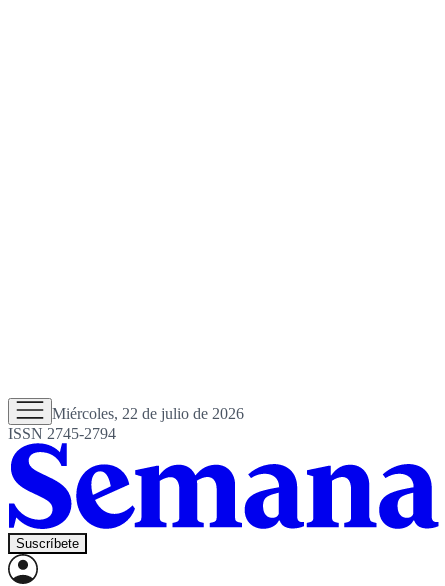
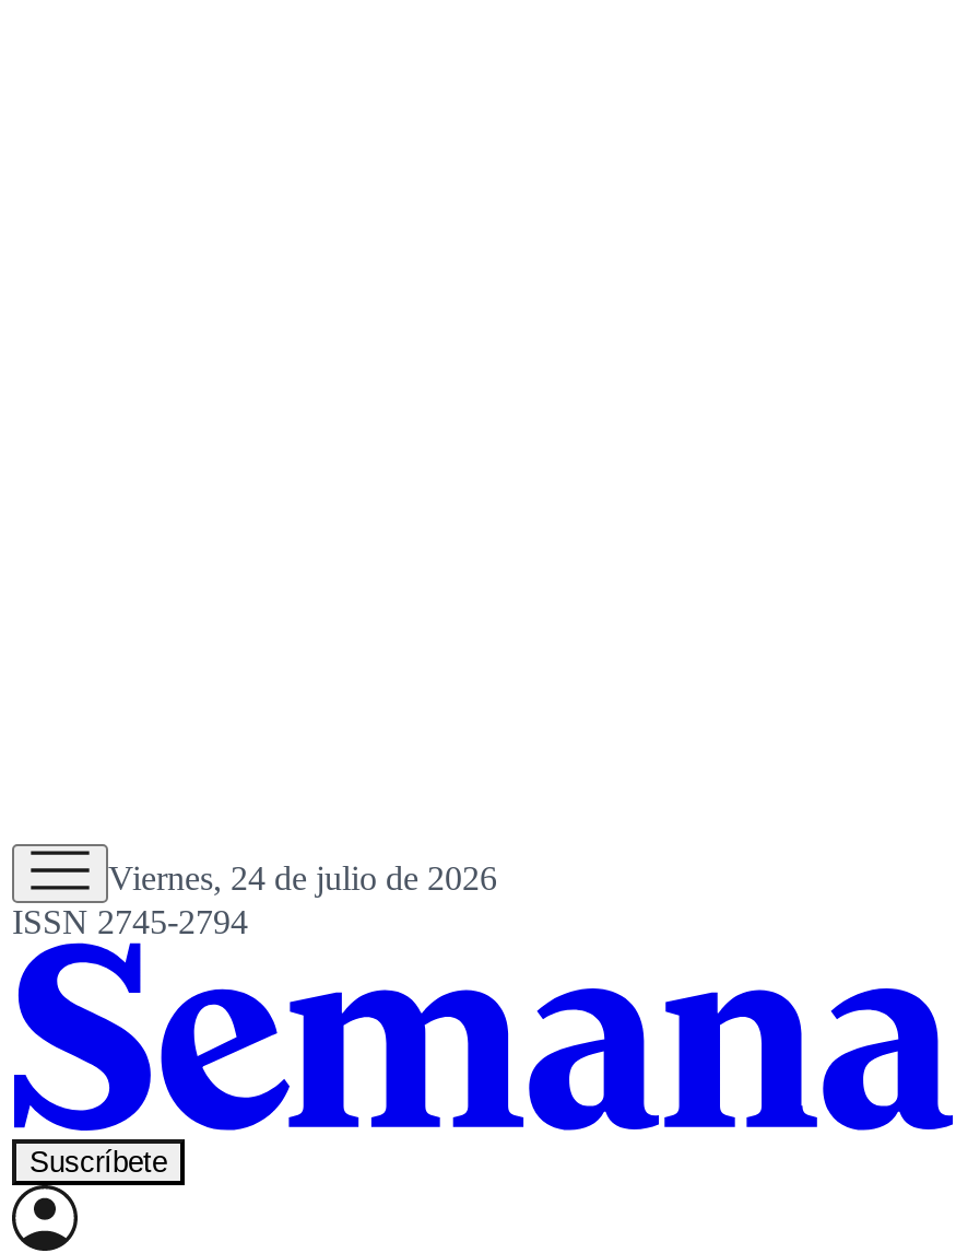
- Miércoles, 22 de julio de 2026
+ Viernes, 24 de julio de 2026
